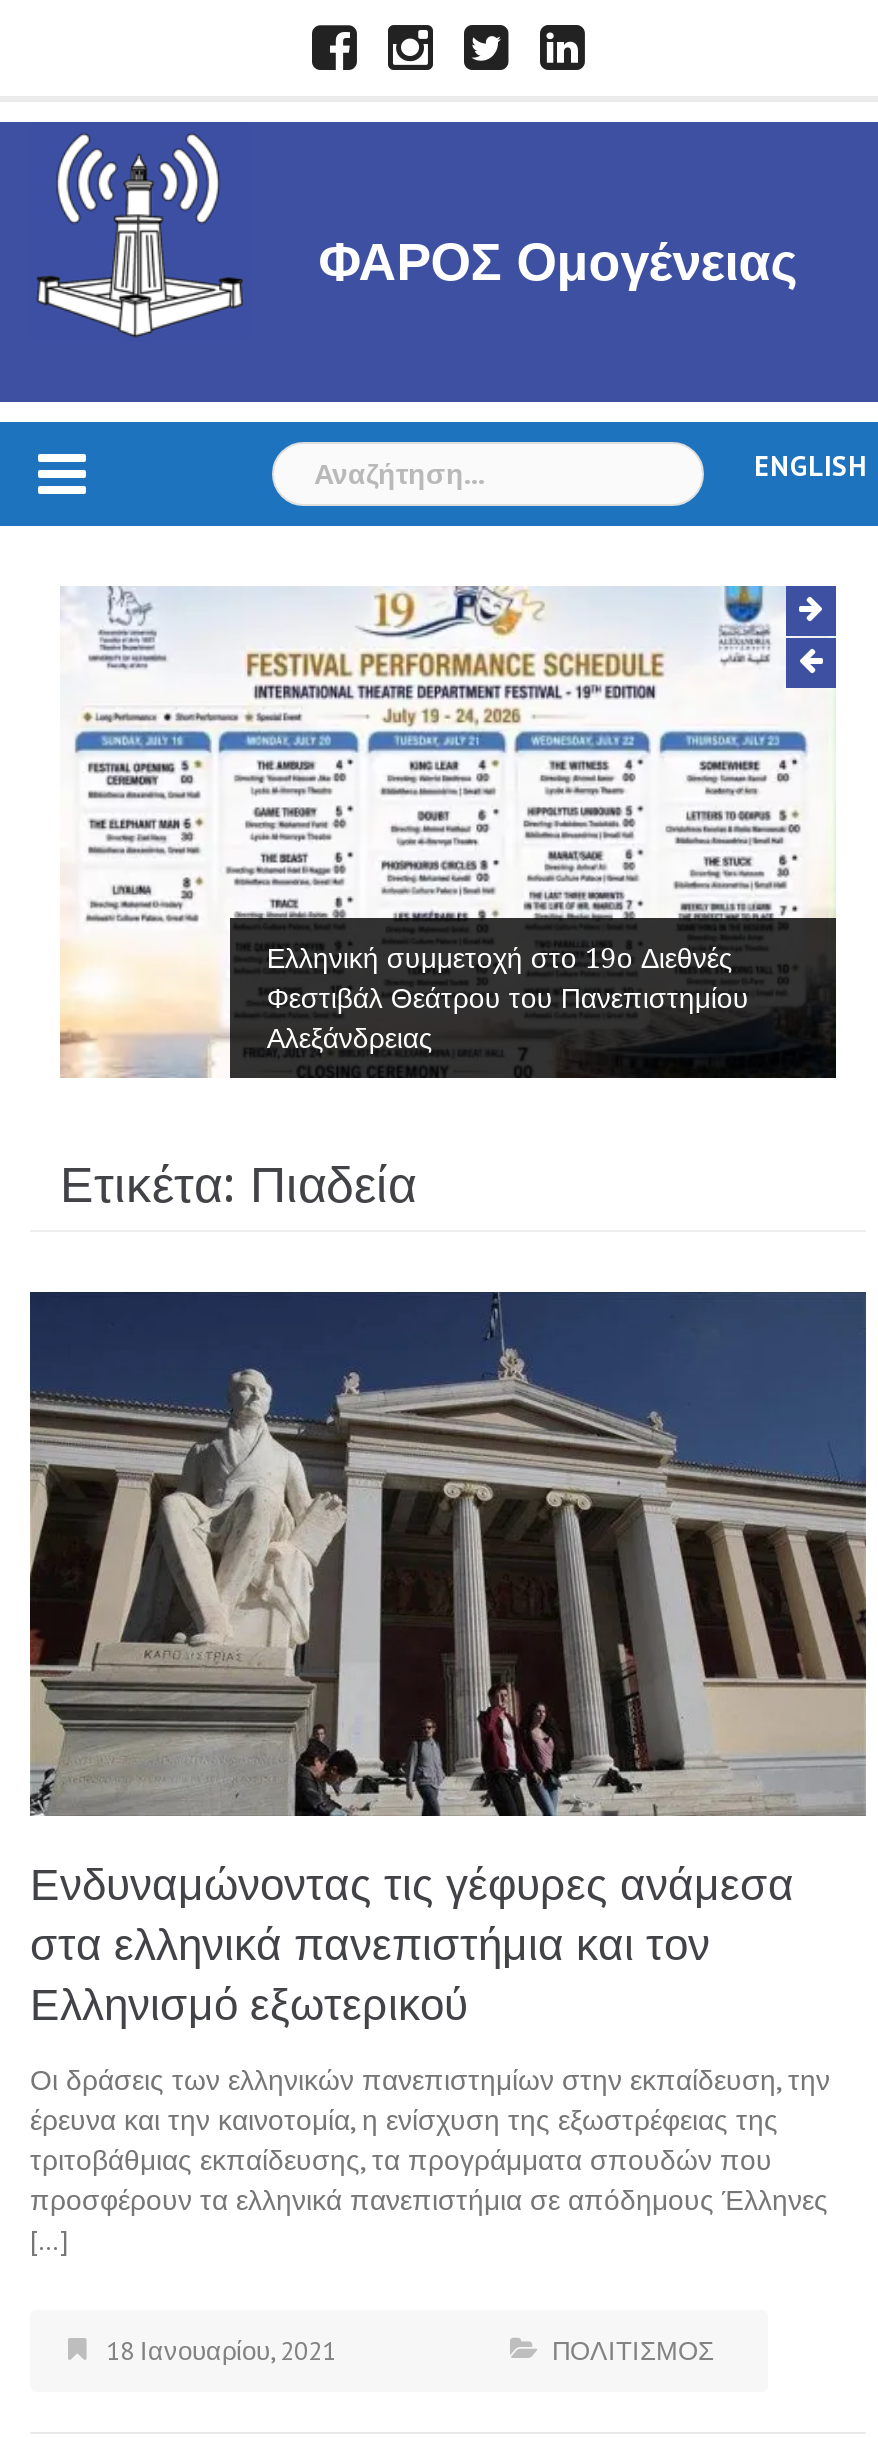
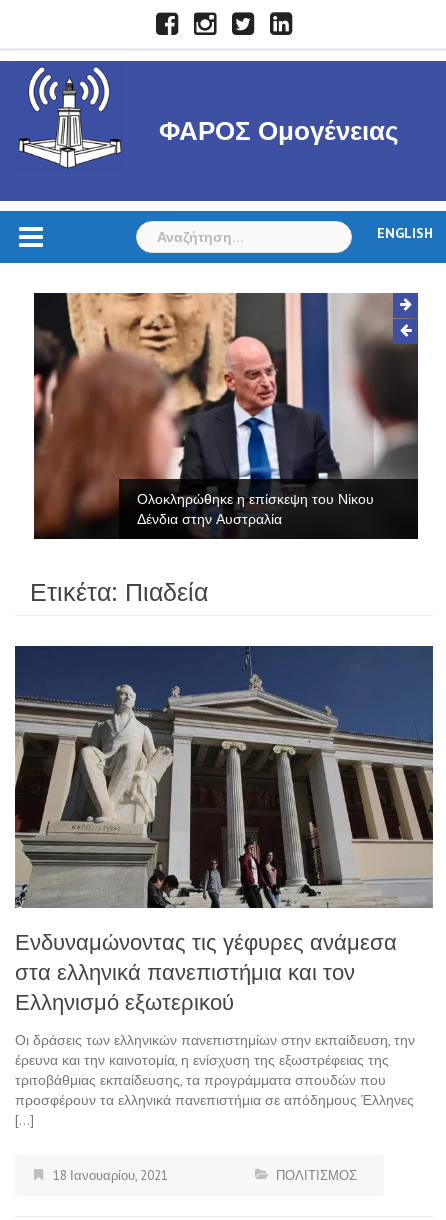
- [image]
- Ελληνική συμμετοχή στο 19ο Διεθνές
- Φεστιβάλ Θεάτρου του Πανεπιστημίου
- Αλεξάνδρειας
+ [image]
+ Ολοκληρώθηκε η επίσκεψη του Νίκου
+ Δένδια στην Αυστραλία
